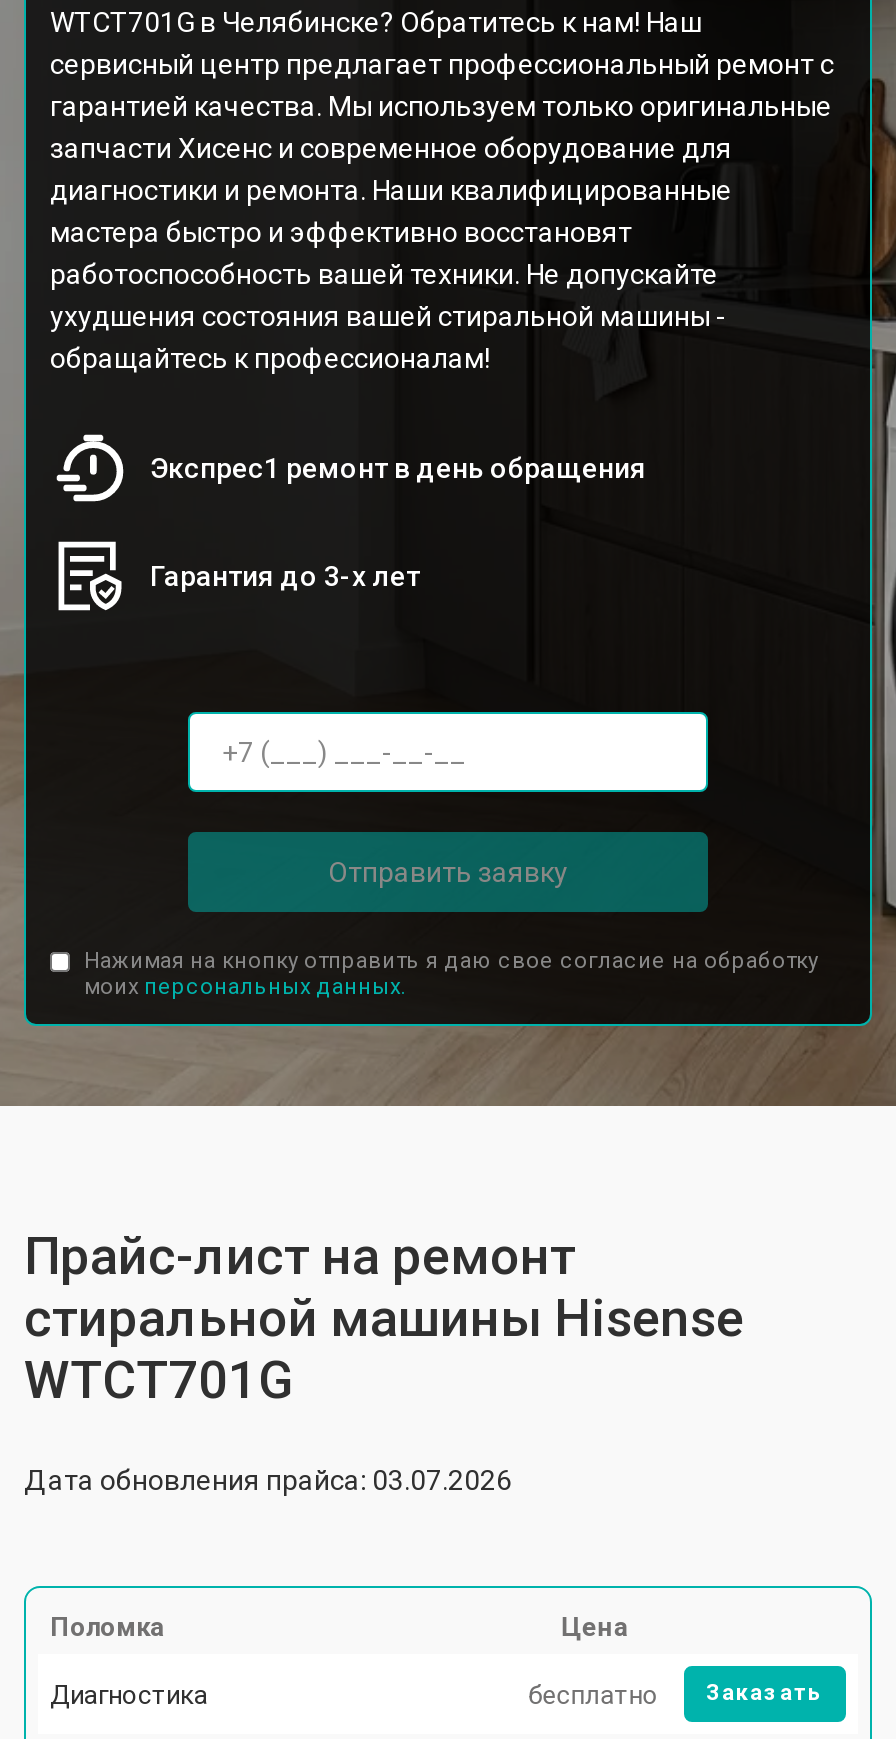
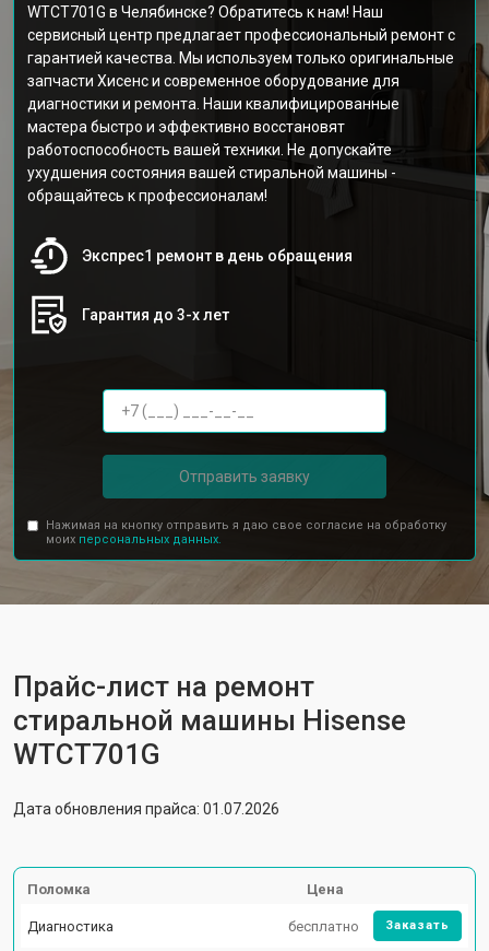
- Дата обновления прайса: 03.07.2026
+ Дата обновления прайса: 01.07.2026
